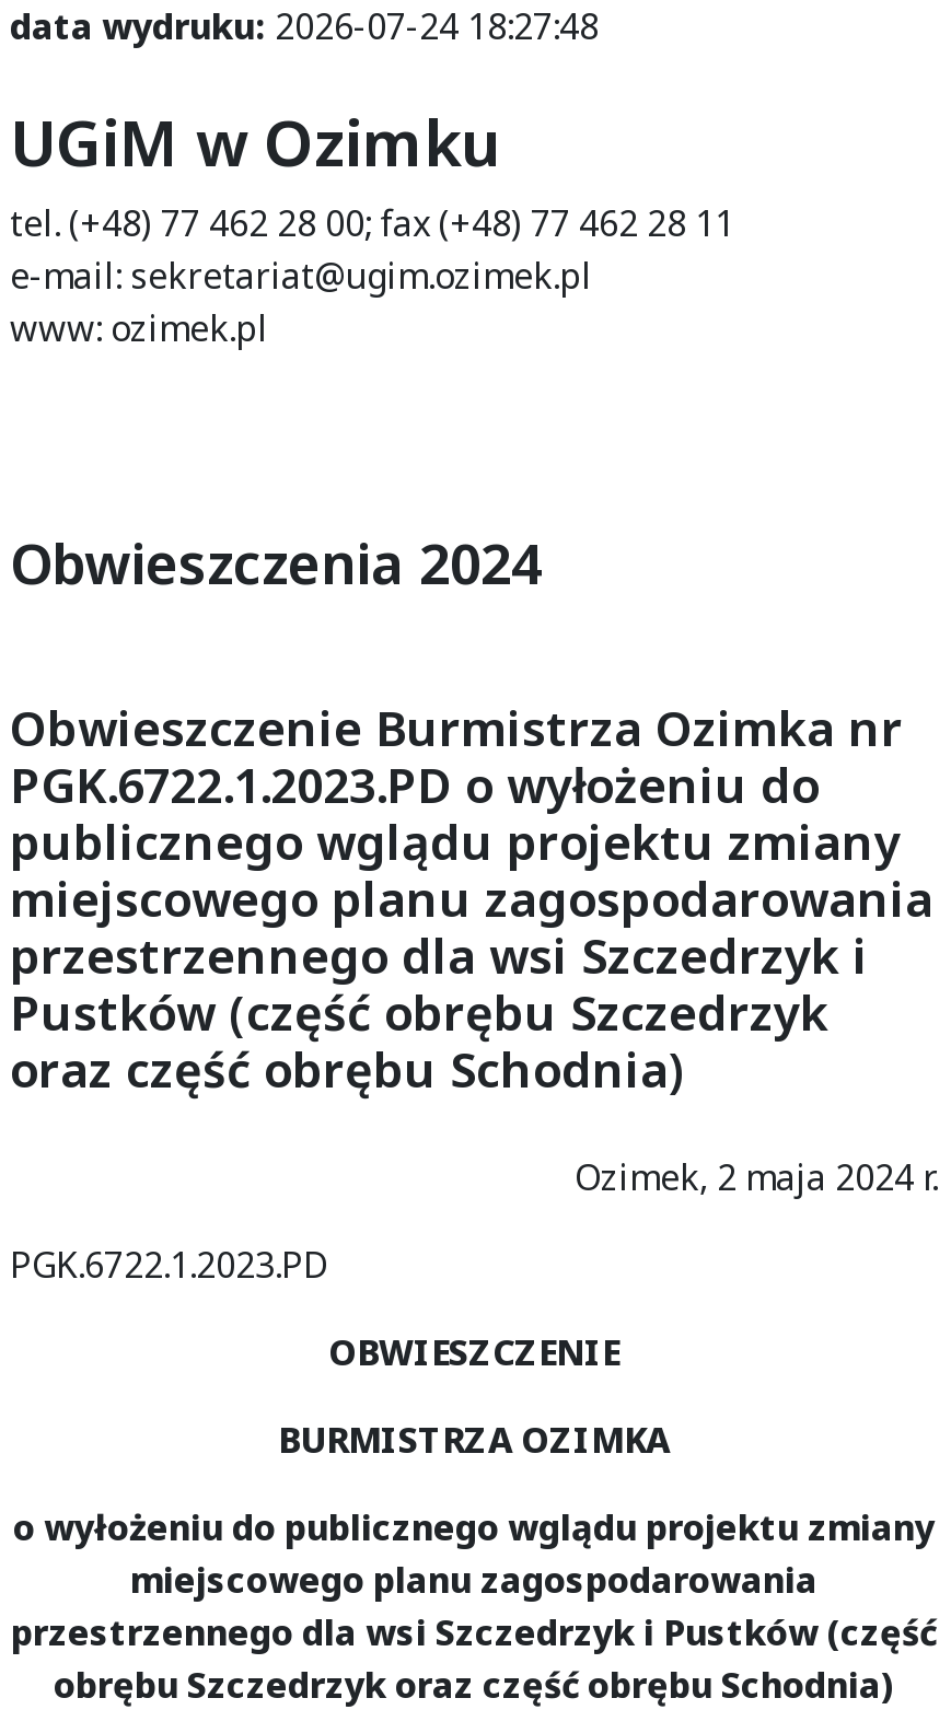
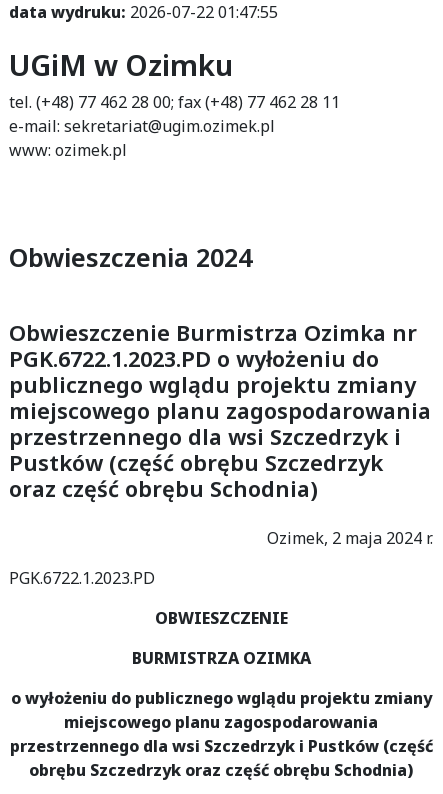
- data wydruku: 2026-07-24 18:27:48
+ data wydruku: 2026-07-22 01:47:55
